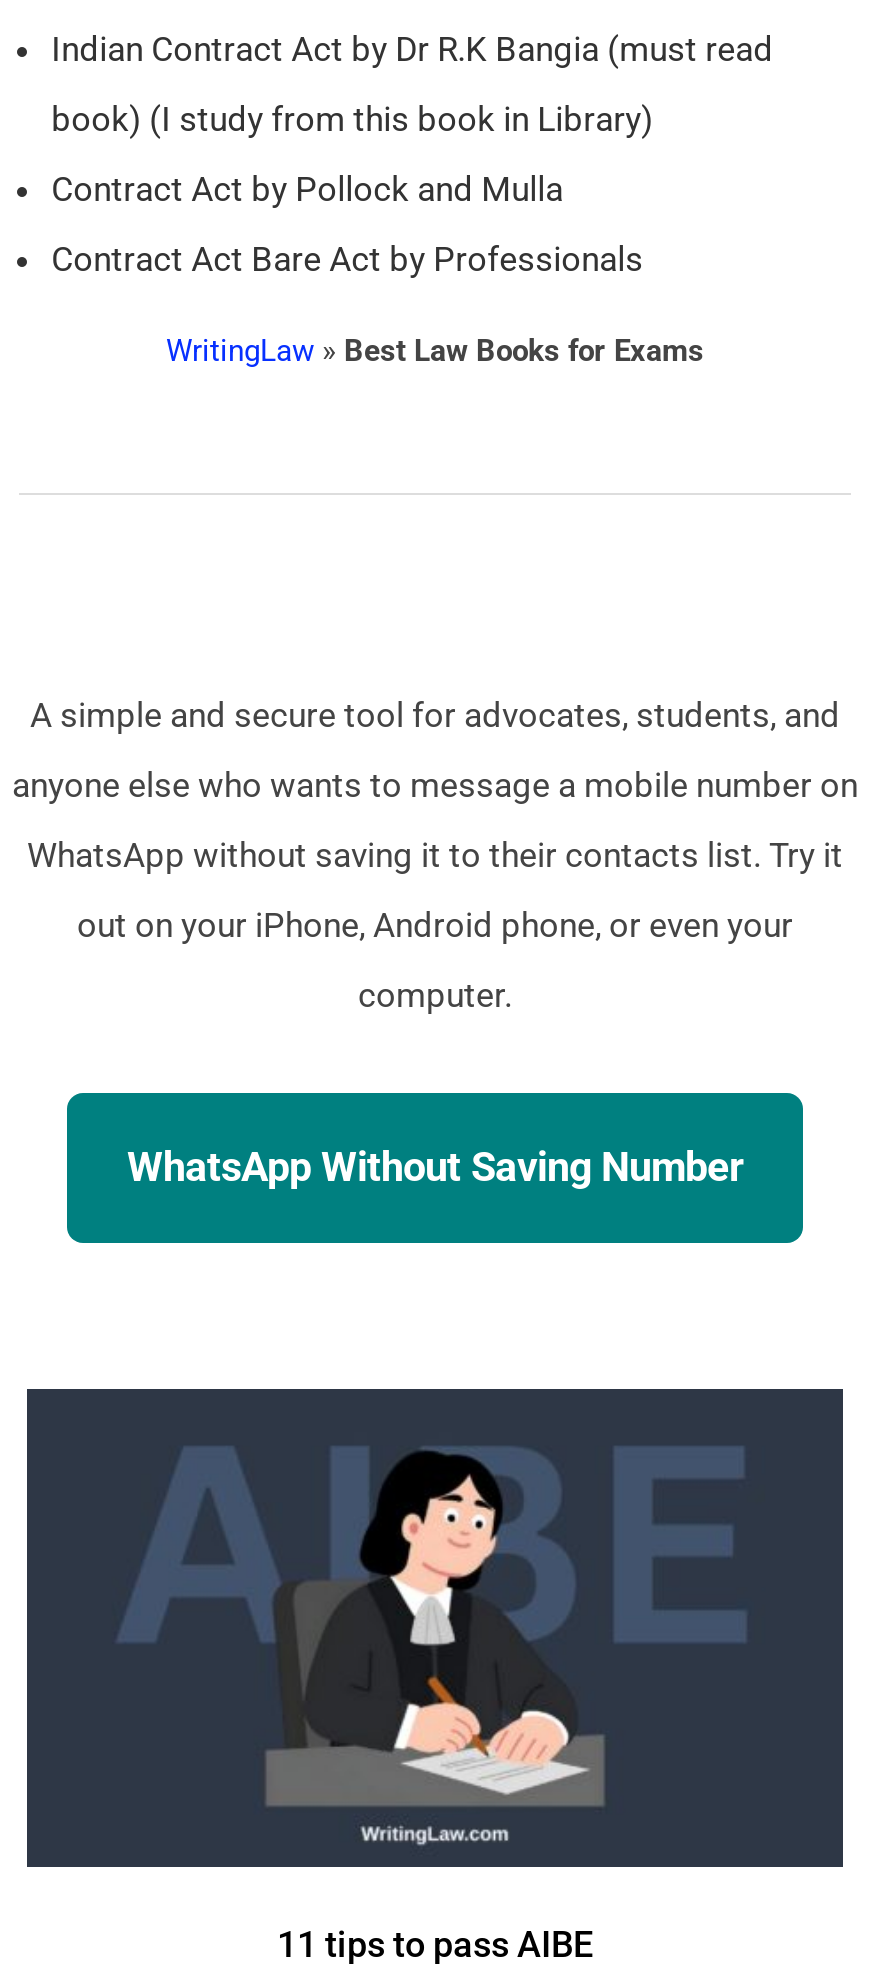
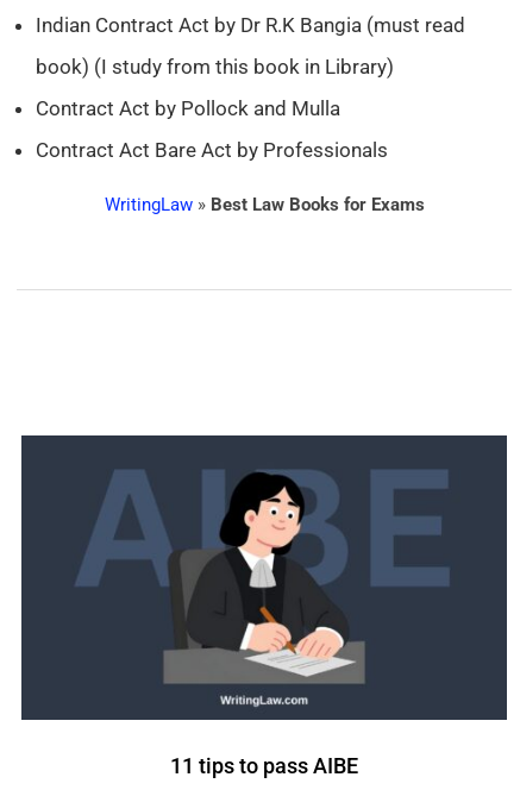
- A simple and secure tool for advocates, students, and
- anyone else who wants to message a mobile number on
- WhatsApp without saving it to their contacts list. Try it
- out on your iPhone, Android phone, or even your
- computer.

- WhatsApp Without Saving Number
